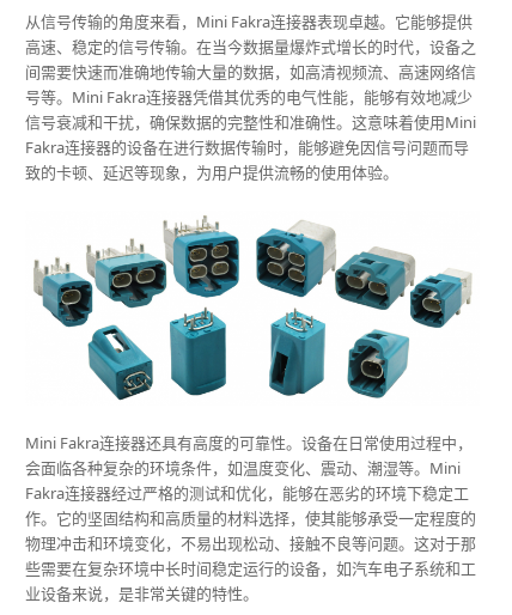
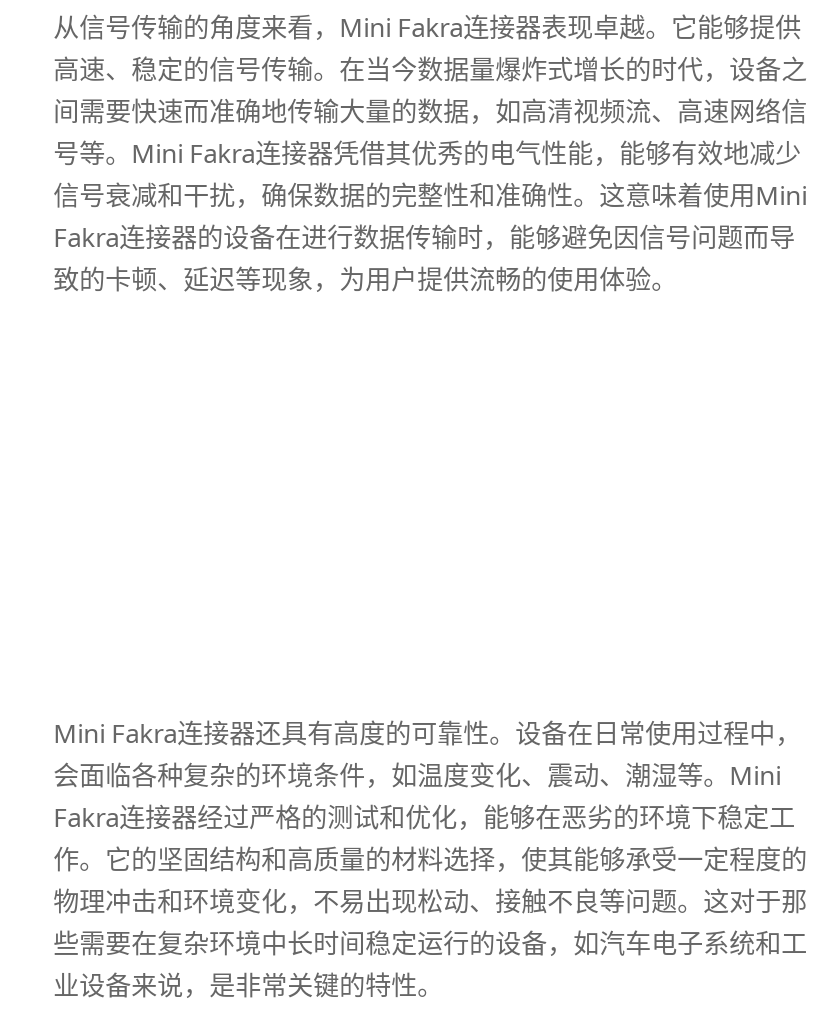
- [image]

- [image]
